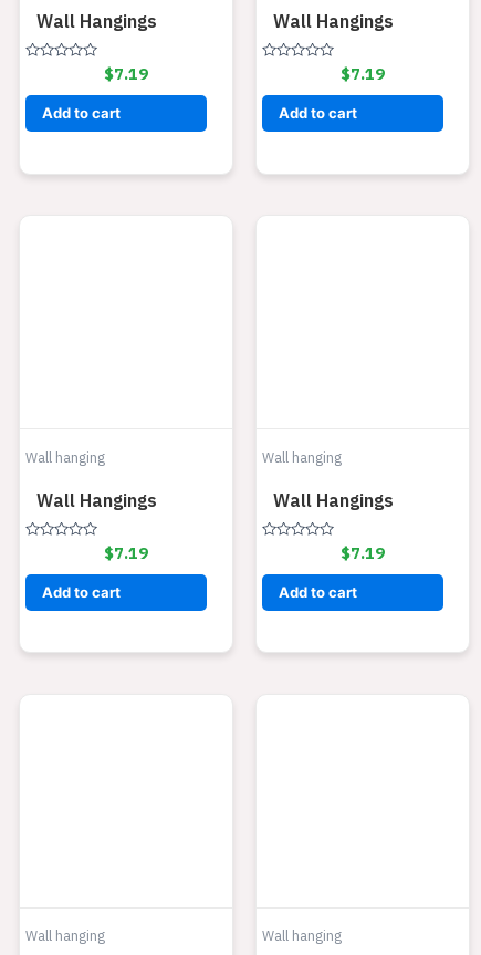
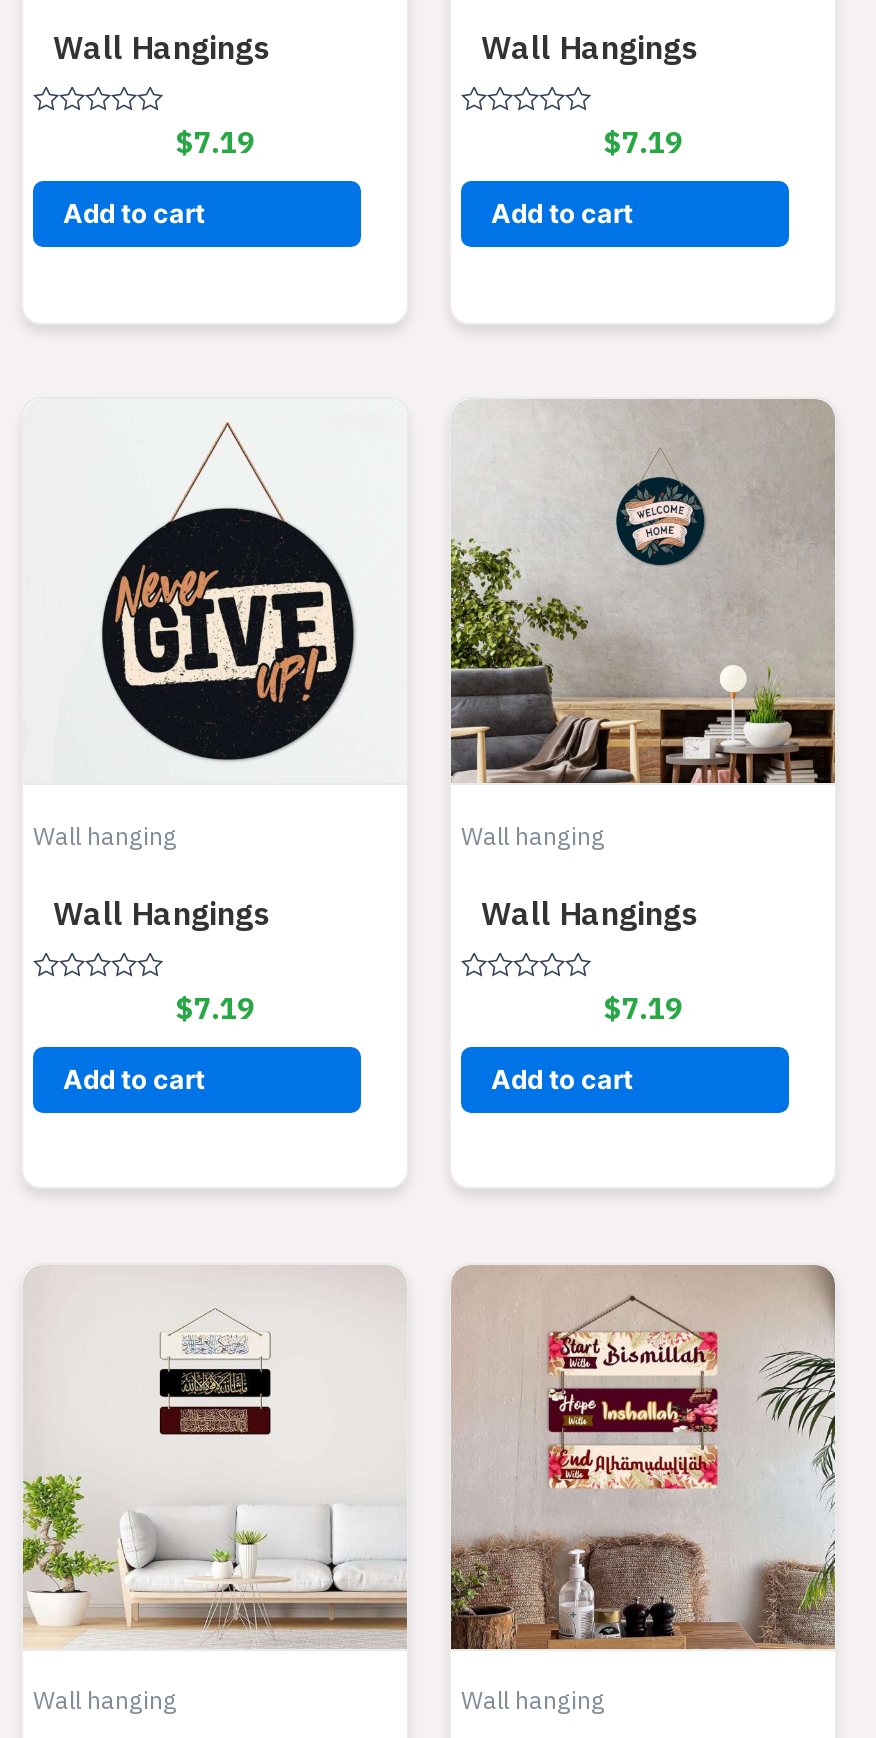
+ [image]

+ [image]

+ [image]

+ [image]
